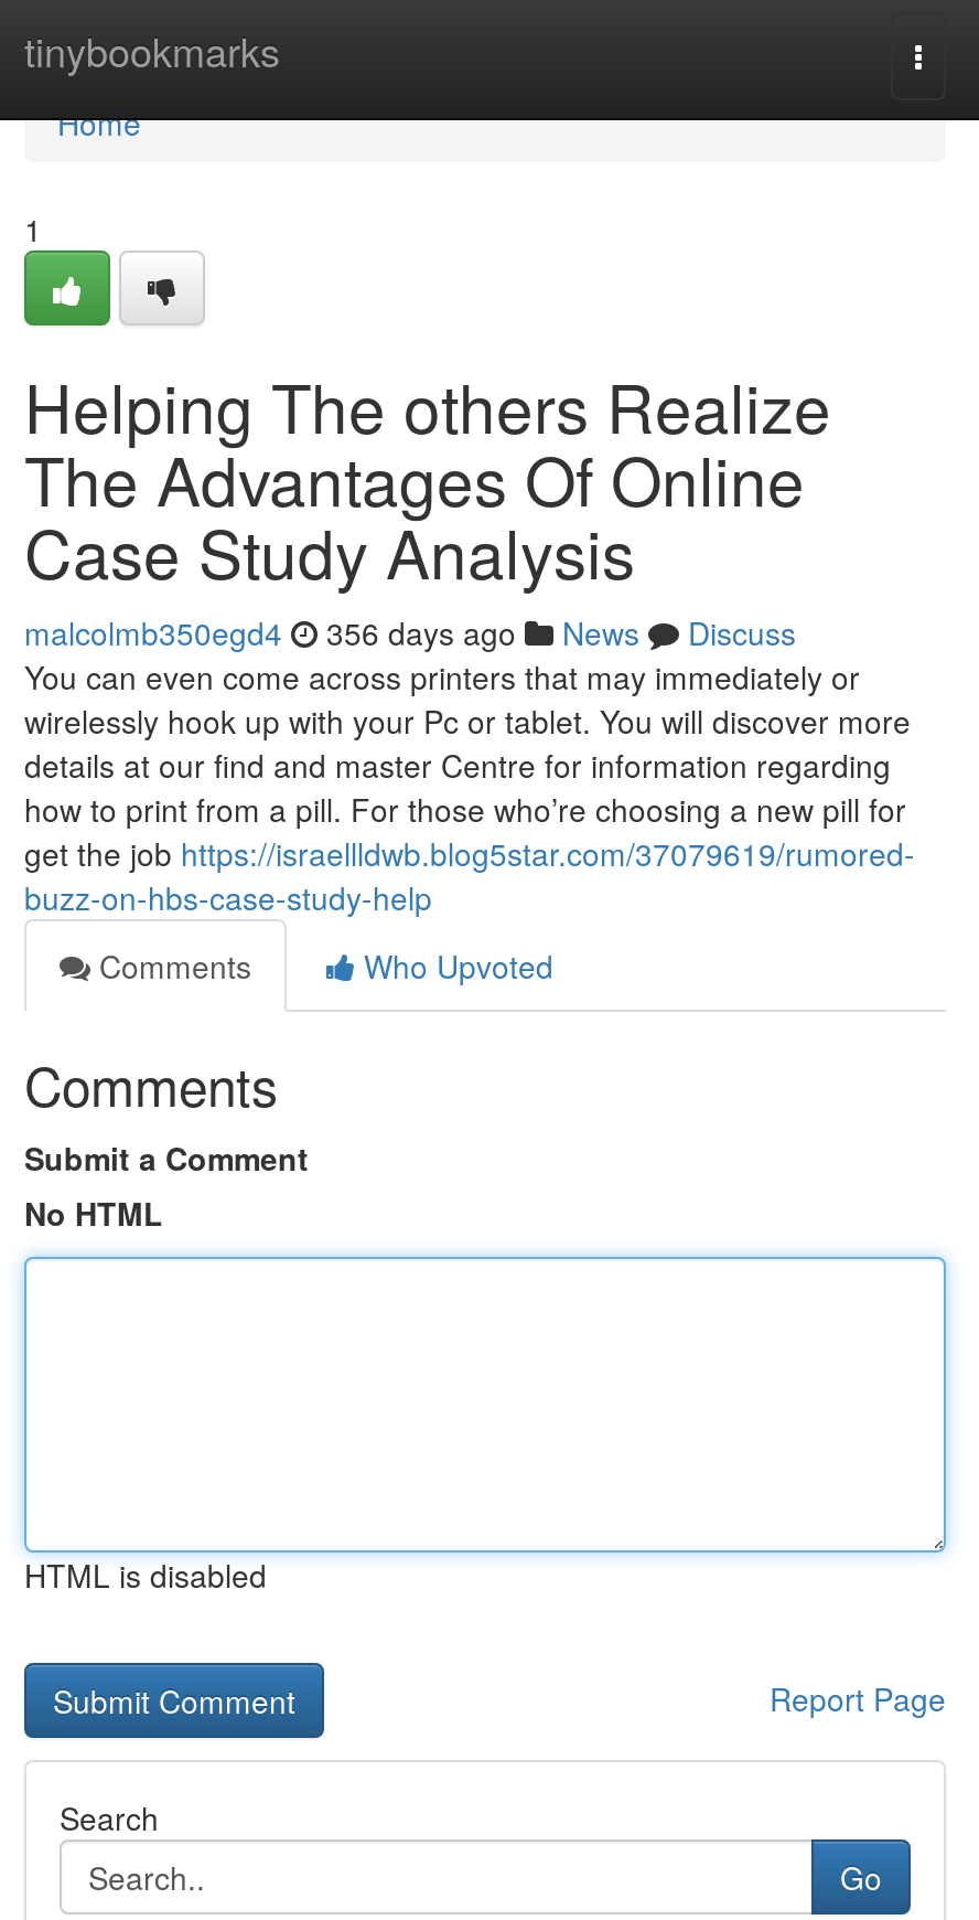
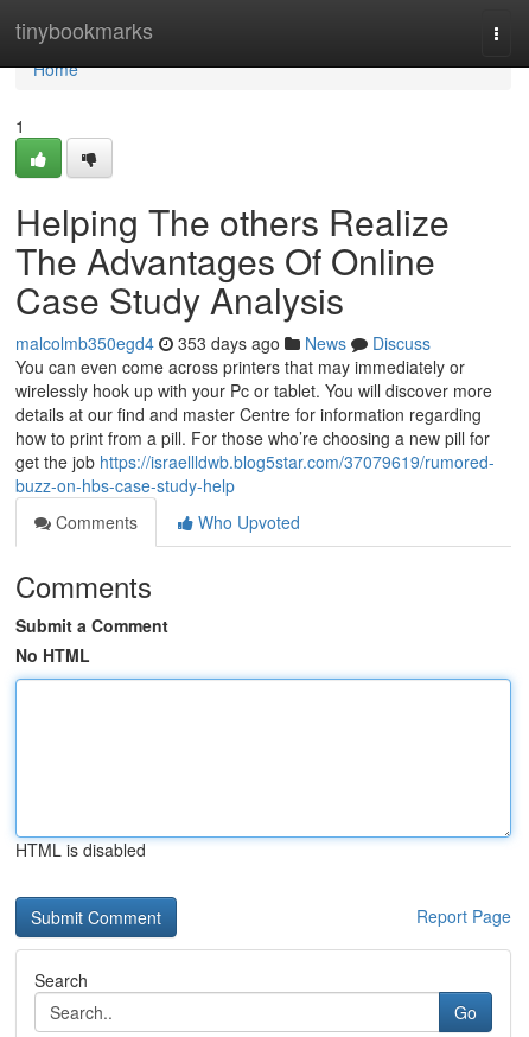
- malcolmb350egd4 356 days ago News Discuss
+ malcolmb350egd4 353 days ago News Discuss
